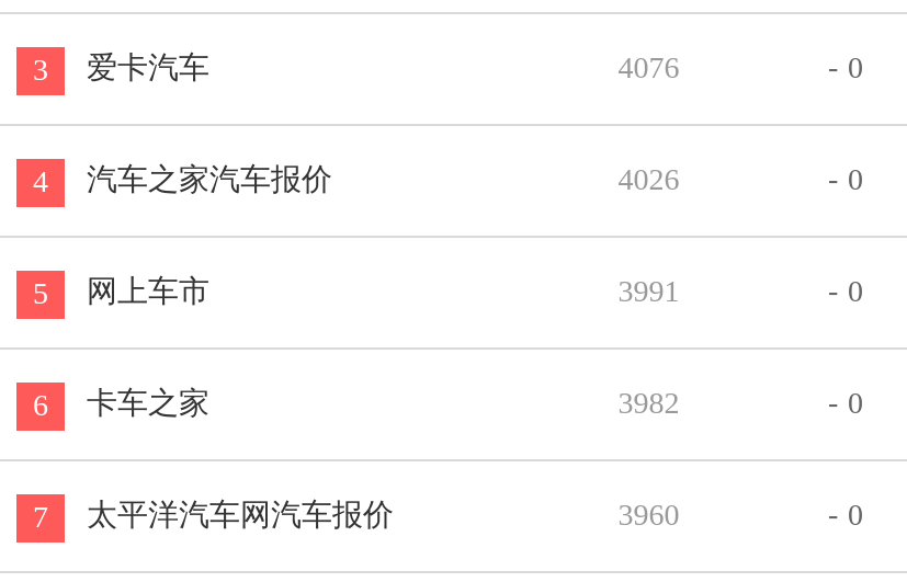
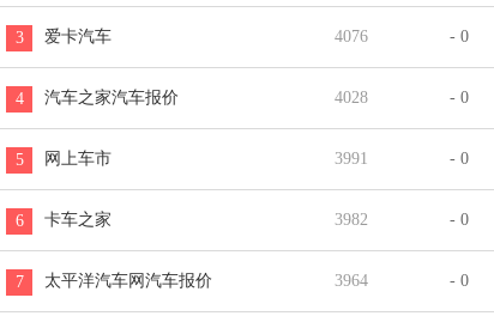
- 4026
+ 4028

- 3960
+ 3964
